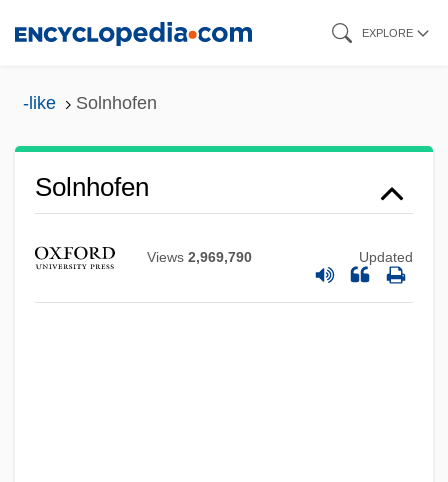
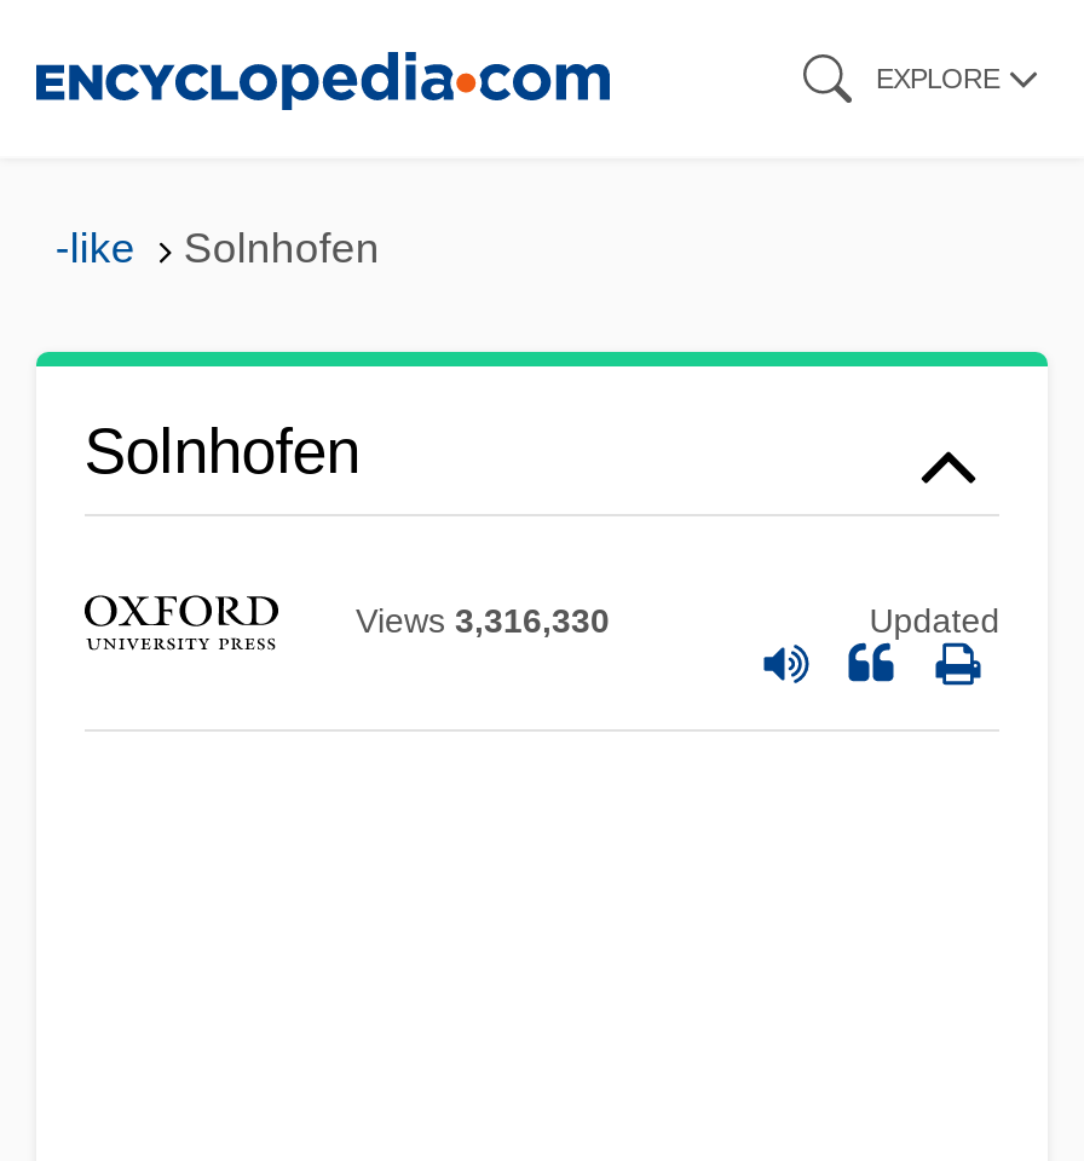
- Views 2,969,790
+ Views 3,316,330
